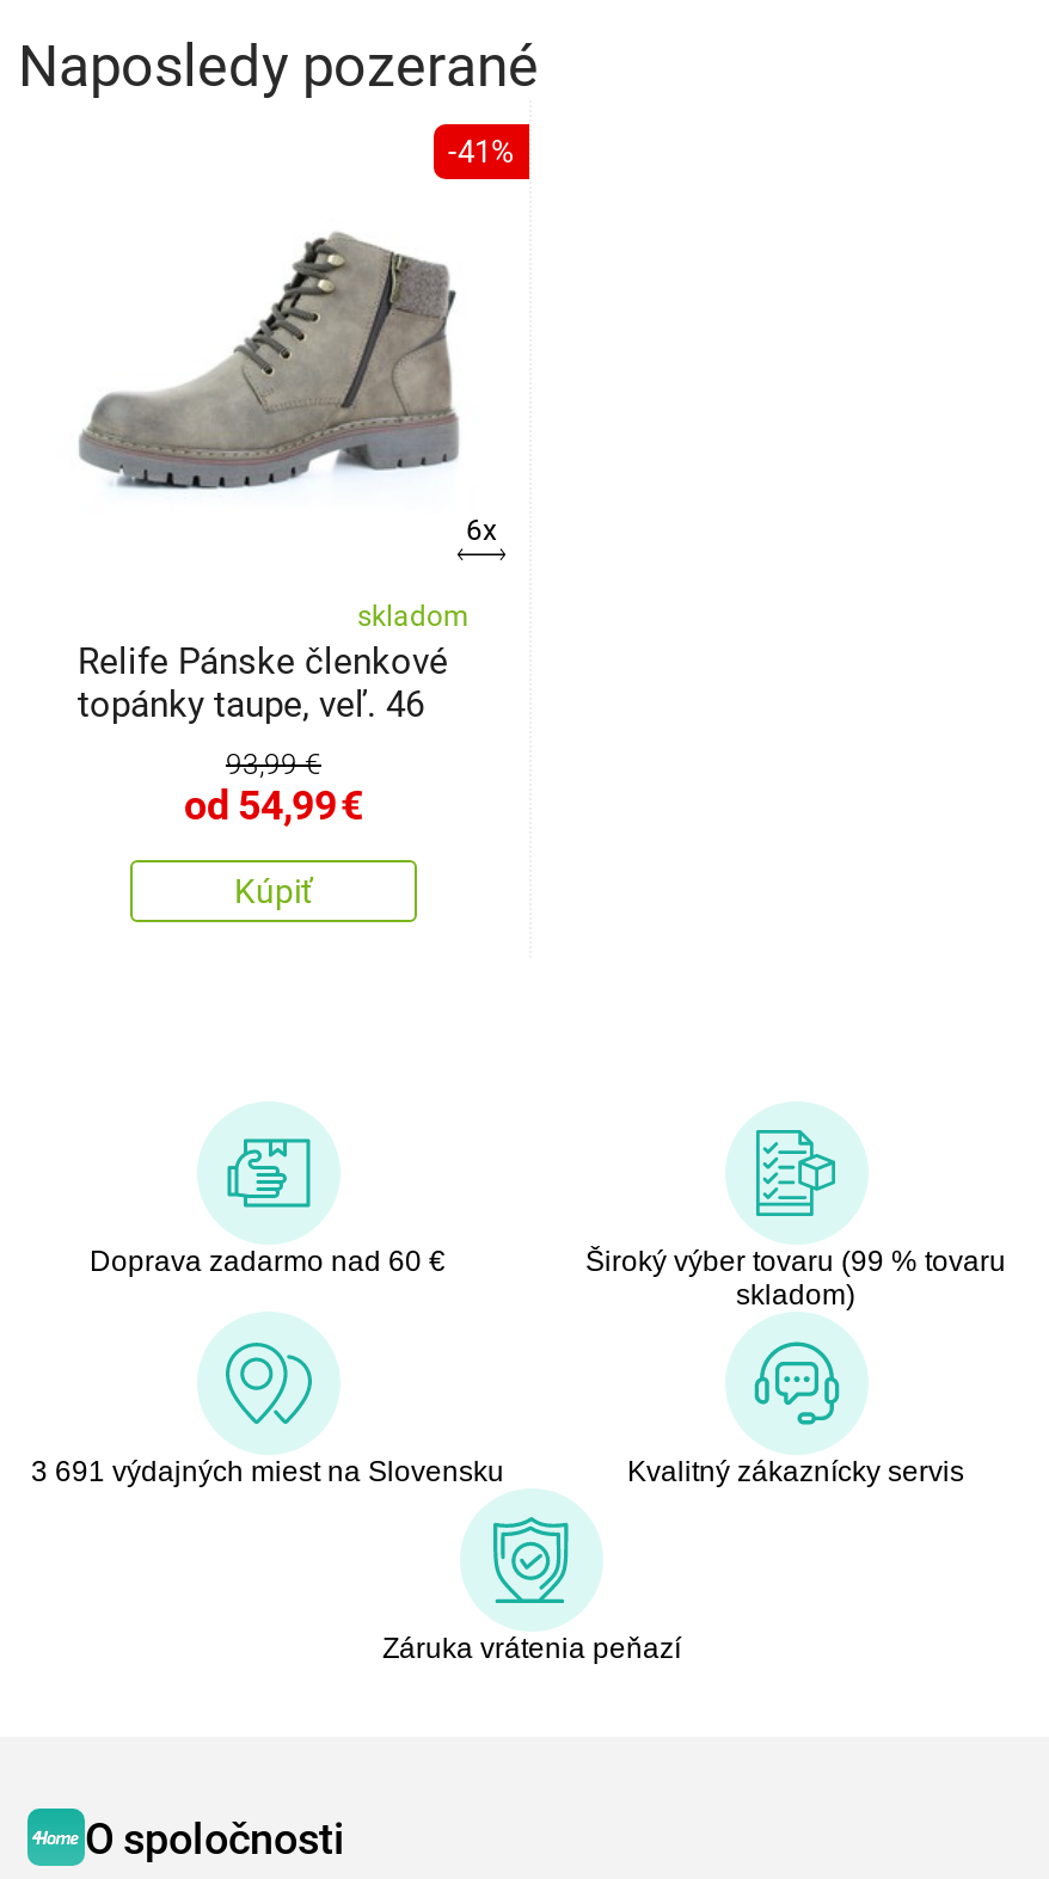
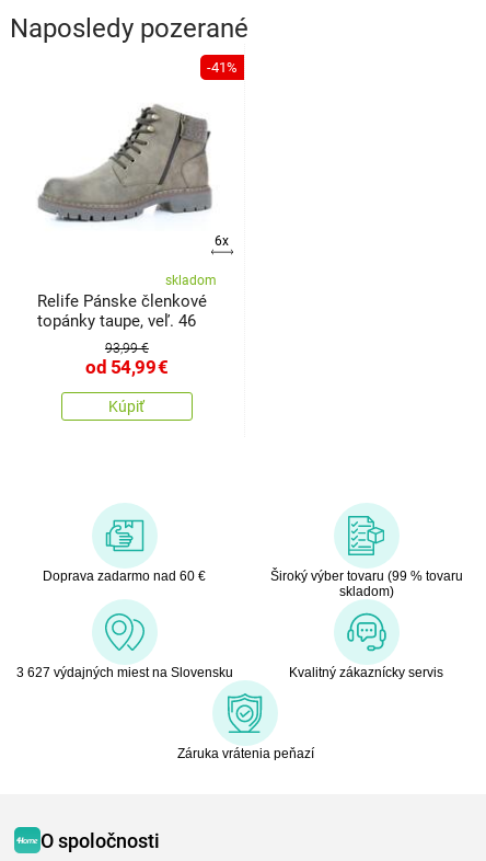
- 3 691 výdajných miest na Slovensku
+ 3 627 výdajných miest na Slovensku
